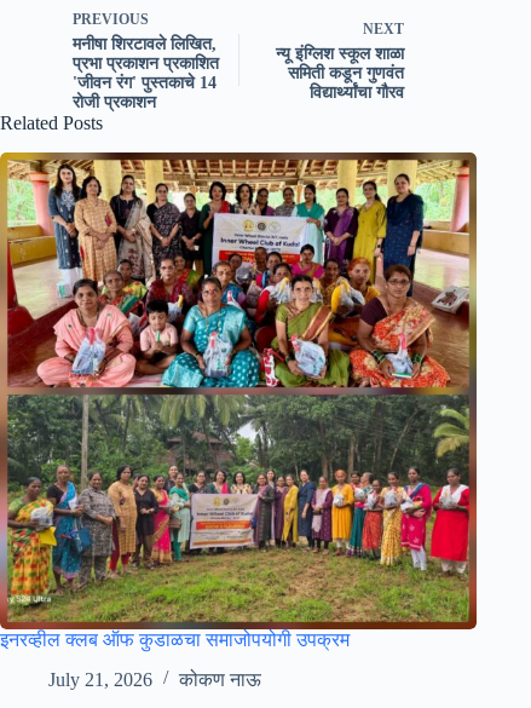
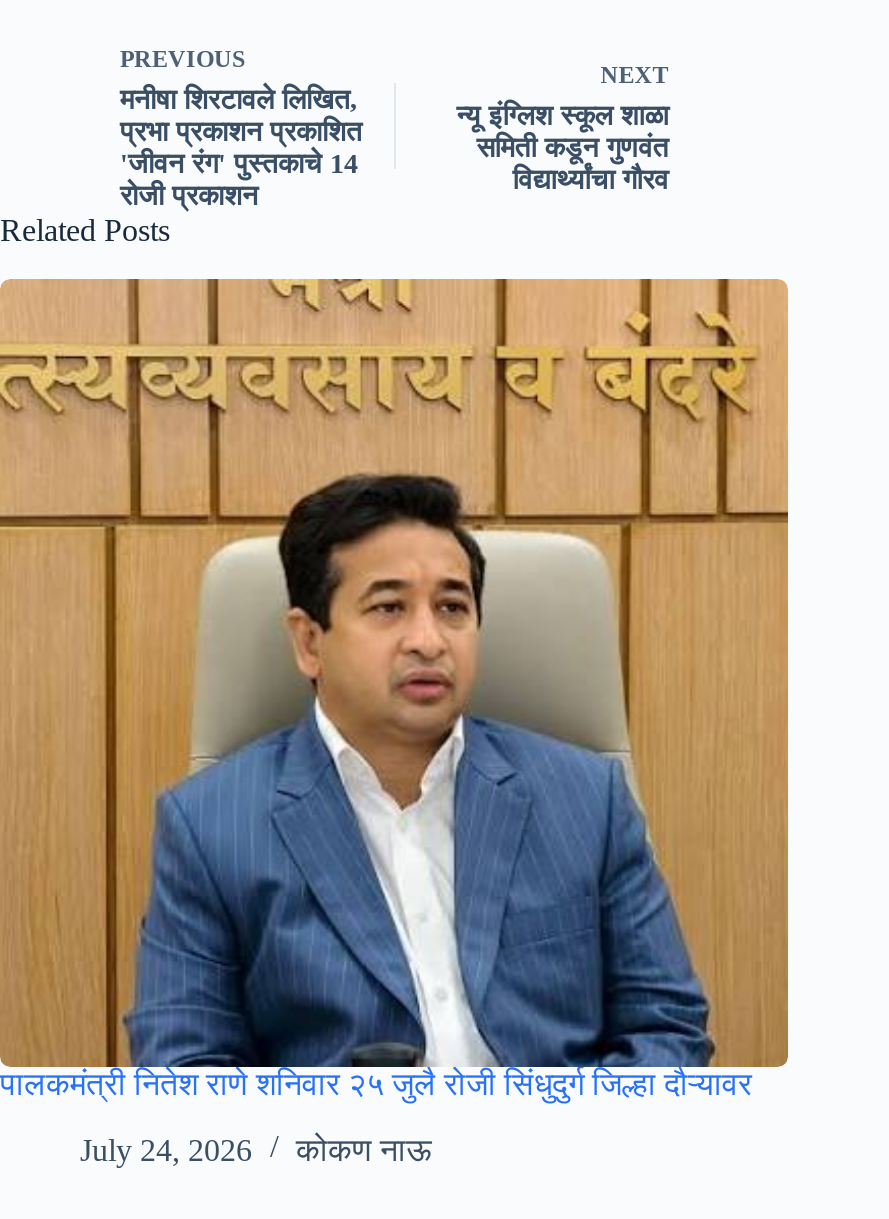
- [image]
- इनरव्हील क्लब ऑफ कुडाळचा समाजोपयोगी उपक्रम
+ [image]
+ पालकमंत्री नितेश राणे शनिवार २५ जुलै रोजी सिंधुदुर्ग जिल्हा दौऱ्यावर

- July 21, 2026 कोकण नाऊ
+ July 24, 2026 कोकण नाऊ
